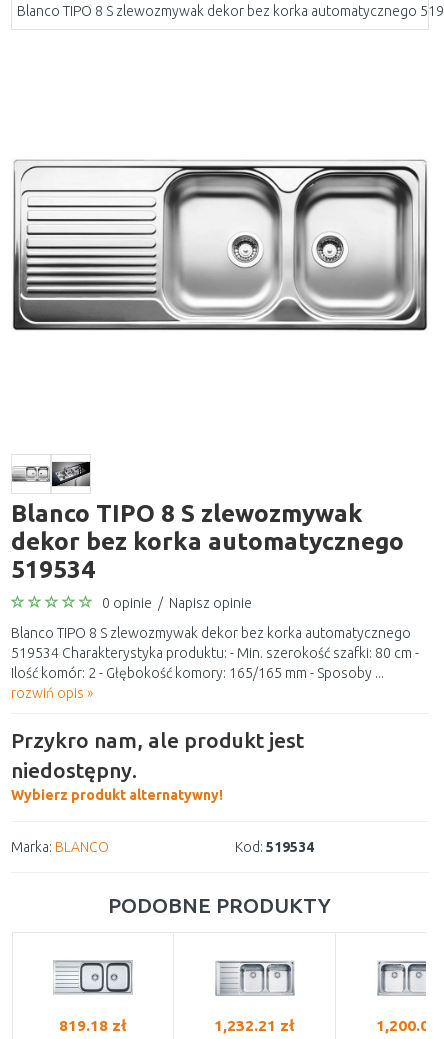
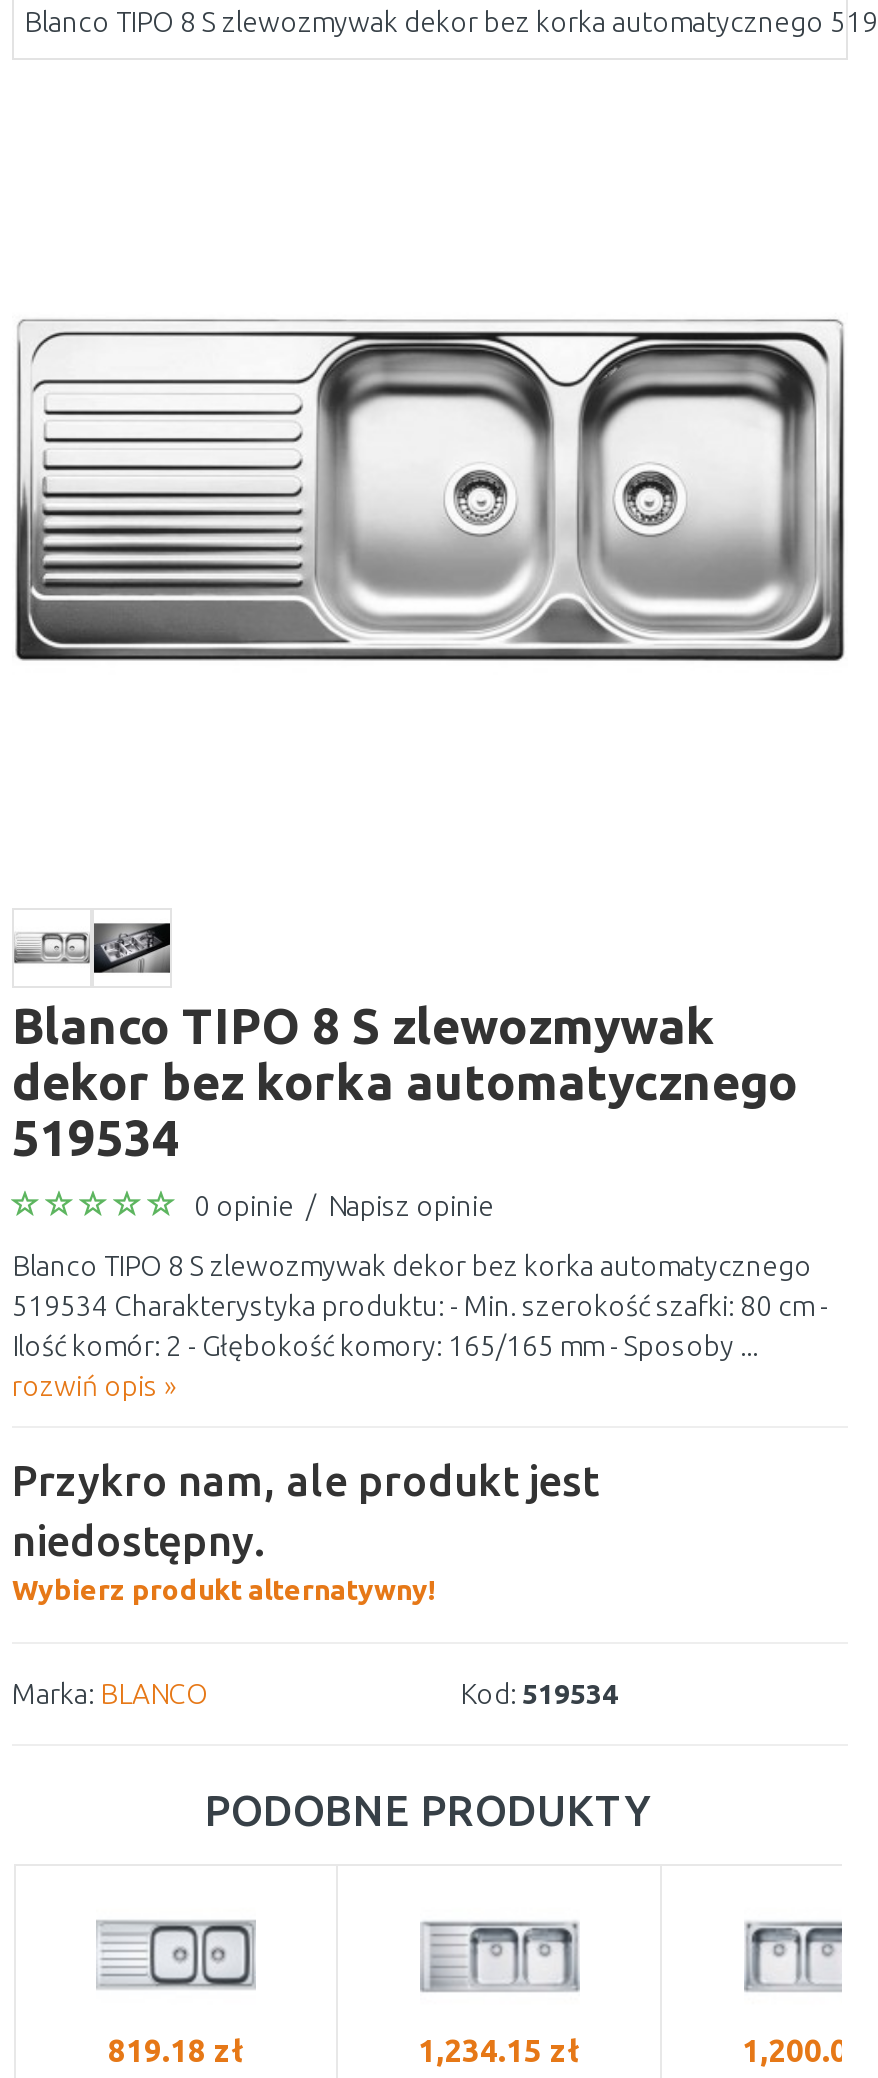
- 1,232.21 zł
+ 1,234.15 zł
